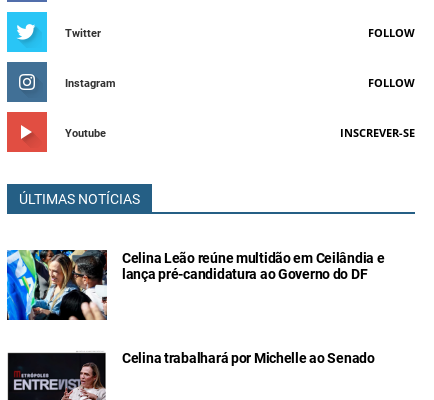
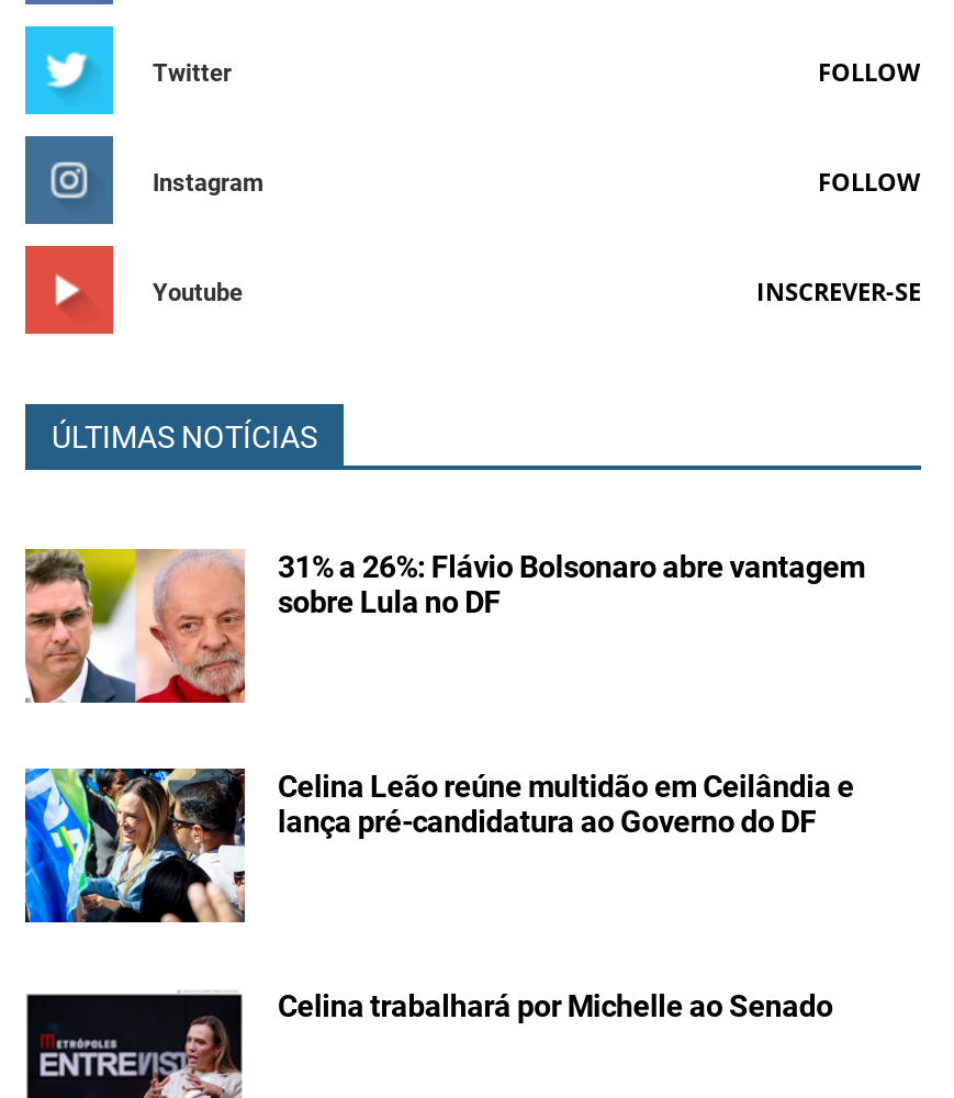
+ [image]
+ 31% a 26%: Flávio Bolsonaro abre vantagem
+ sobre Lula no DF
